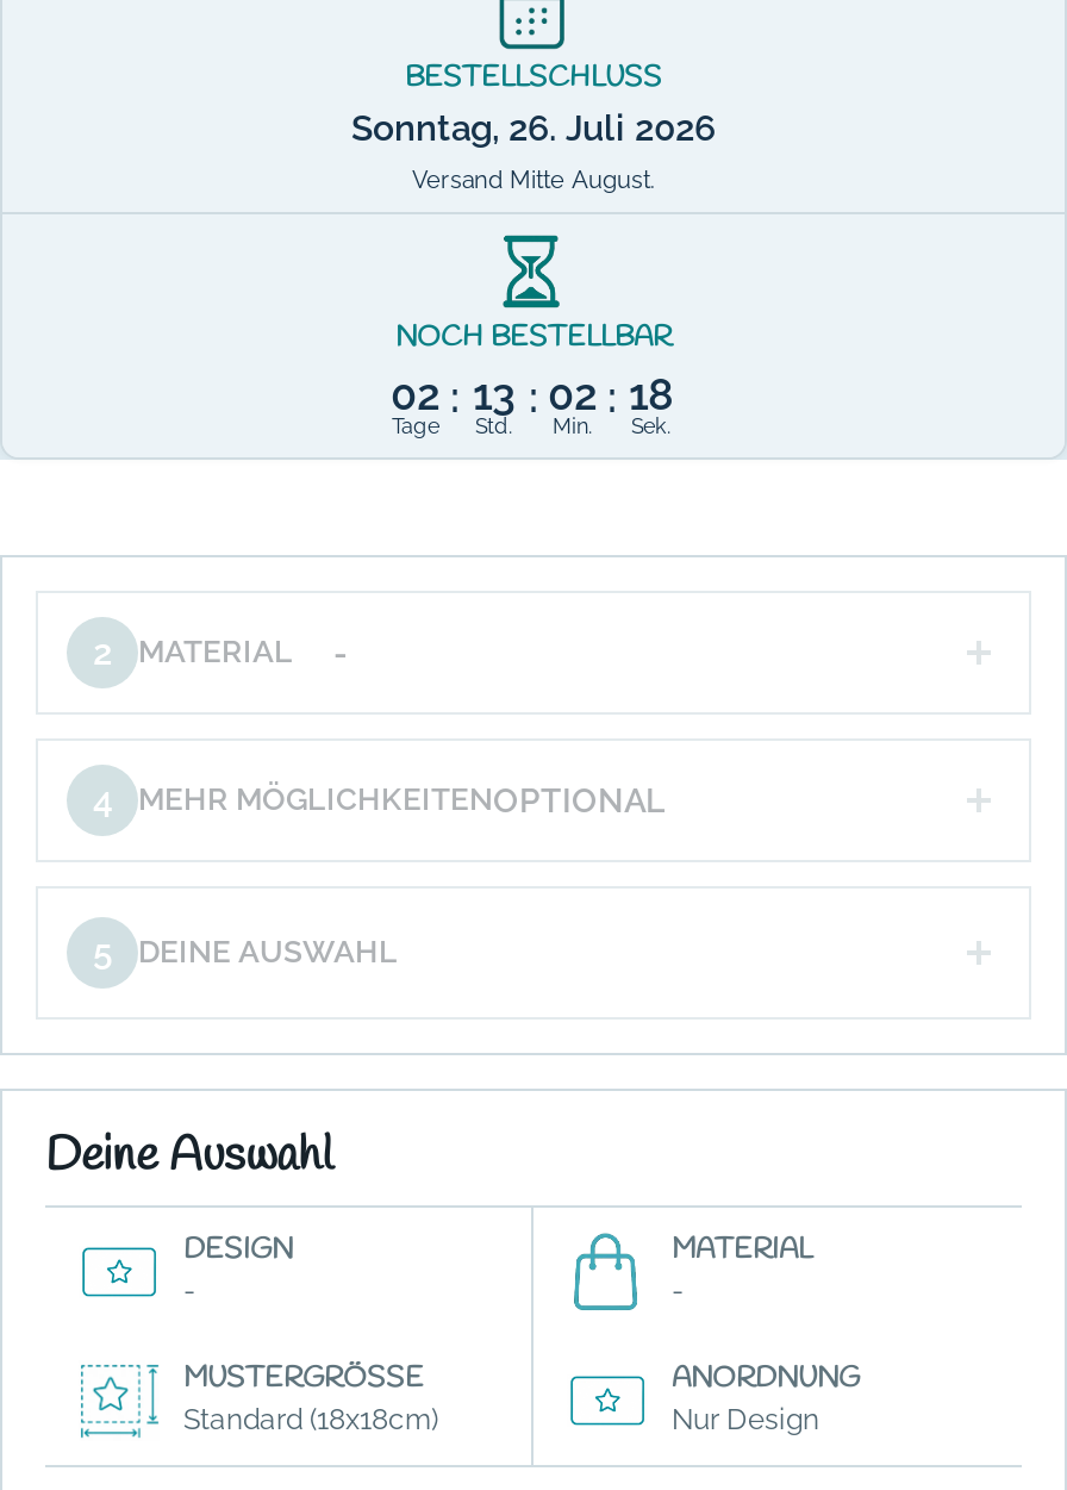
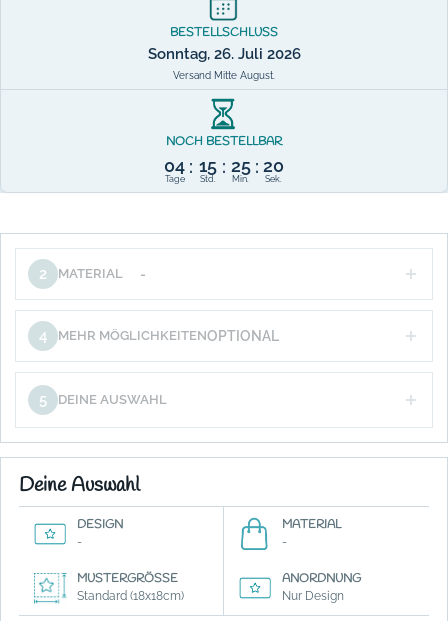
- 02
+ 04

- : 13
+ : 15

- : 02
+ : 25

- : 18
+ : 20
